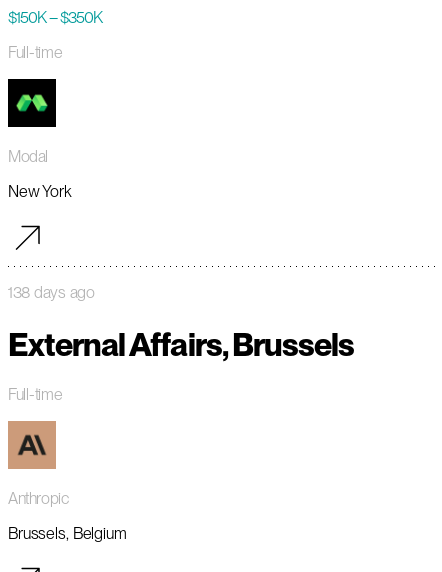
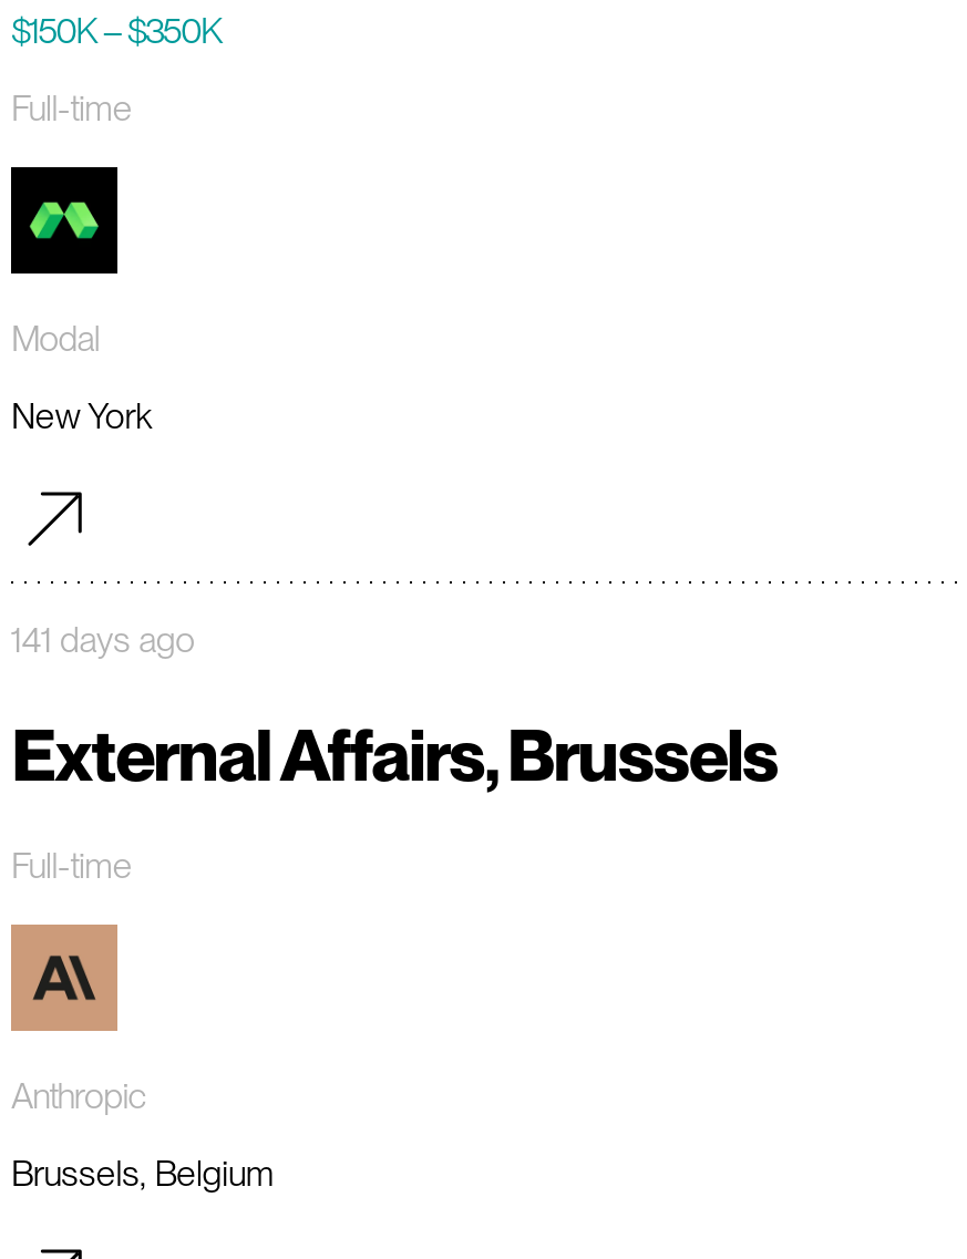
- 138 days ago
+ 141 days ago
